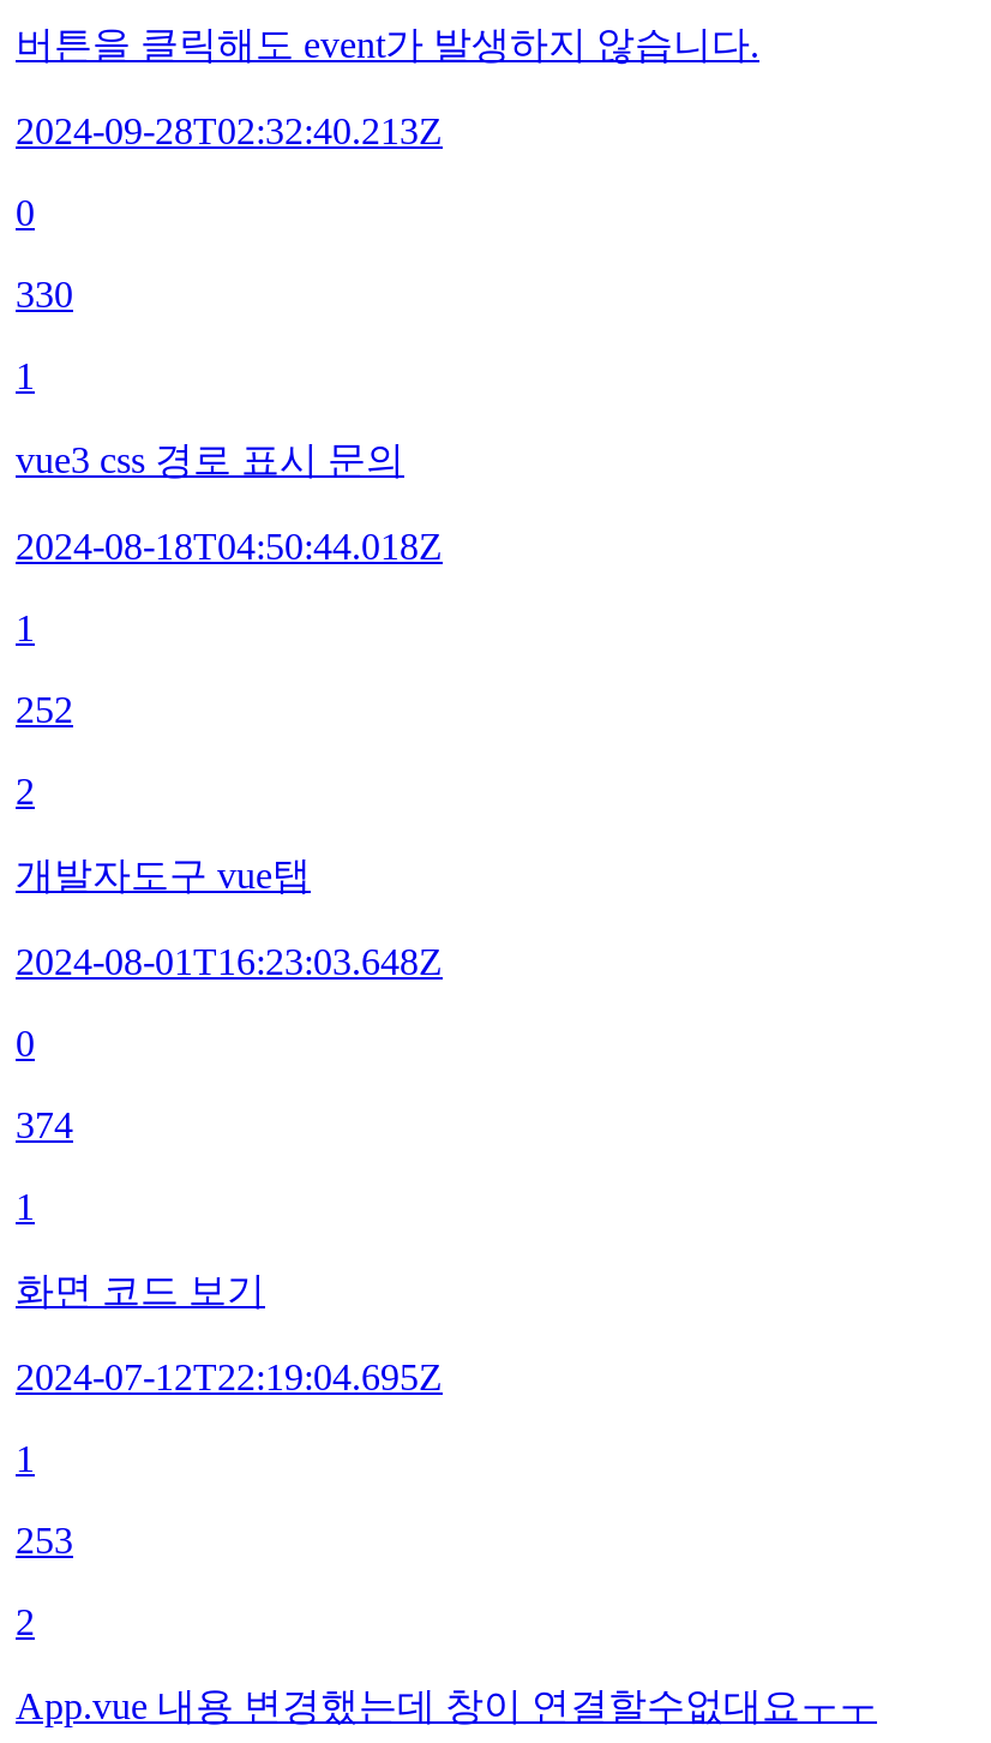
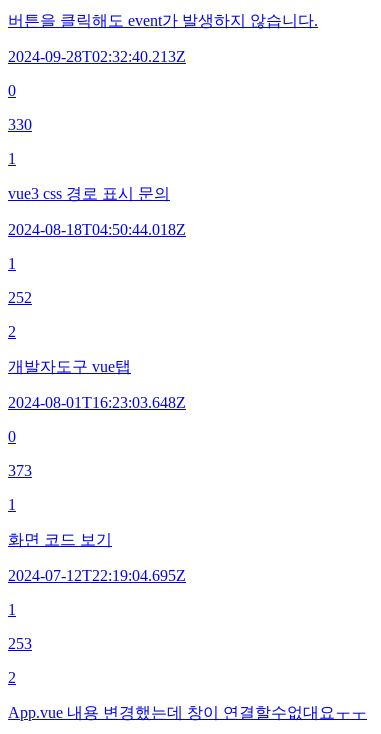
- 374
+ 373
